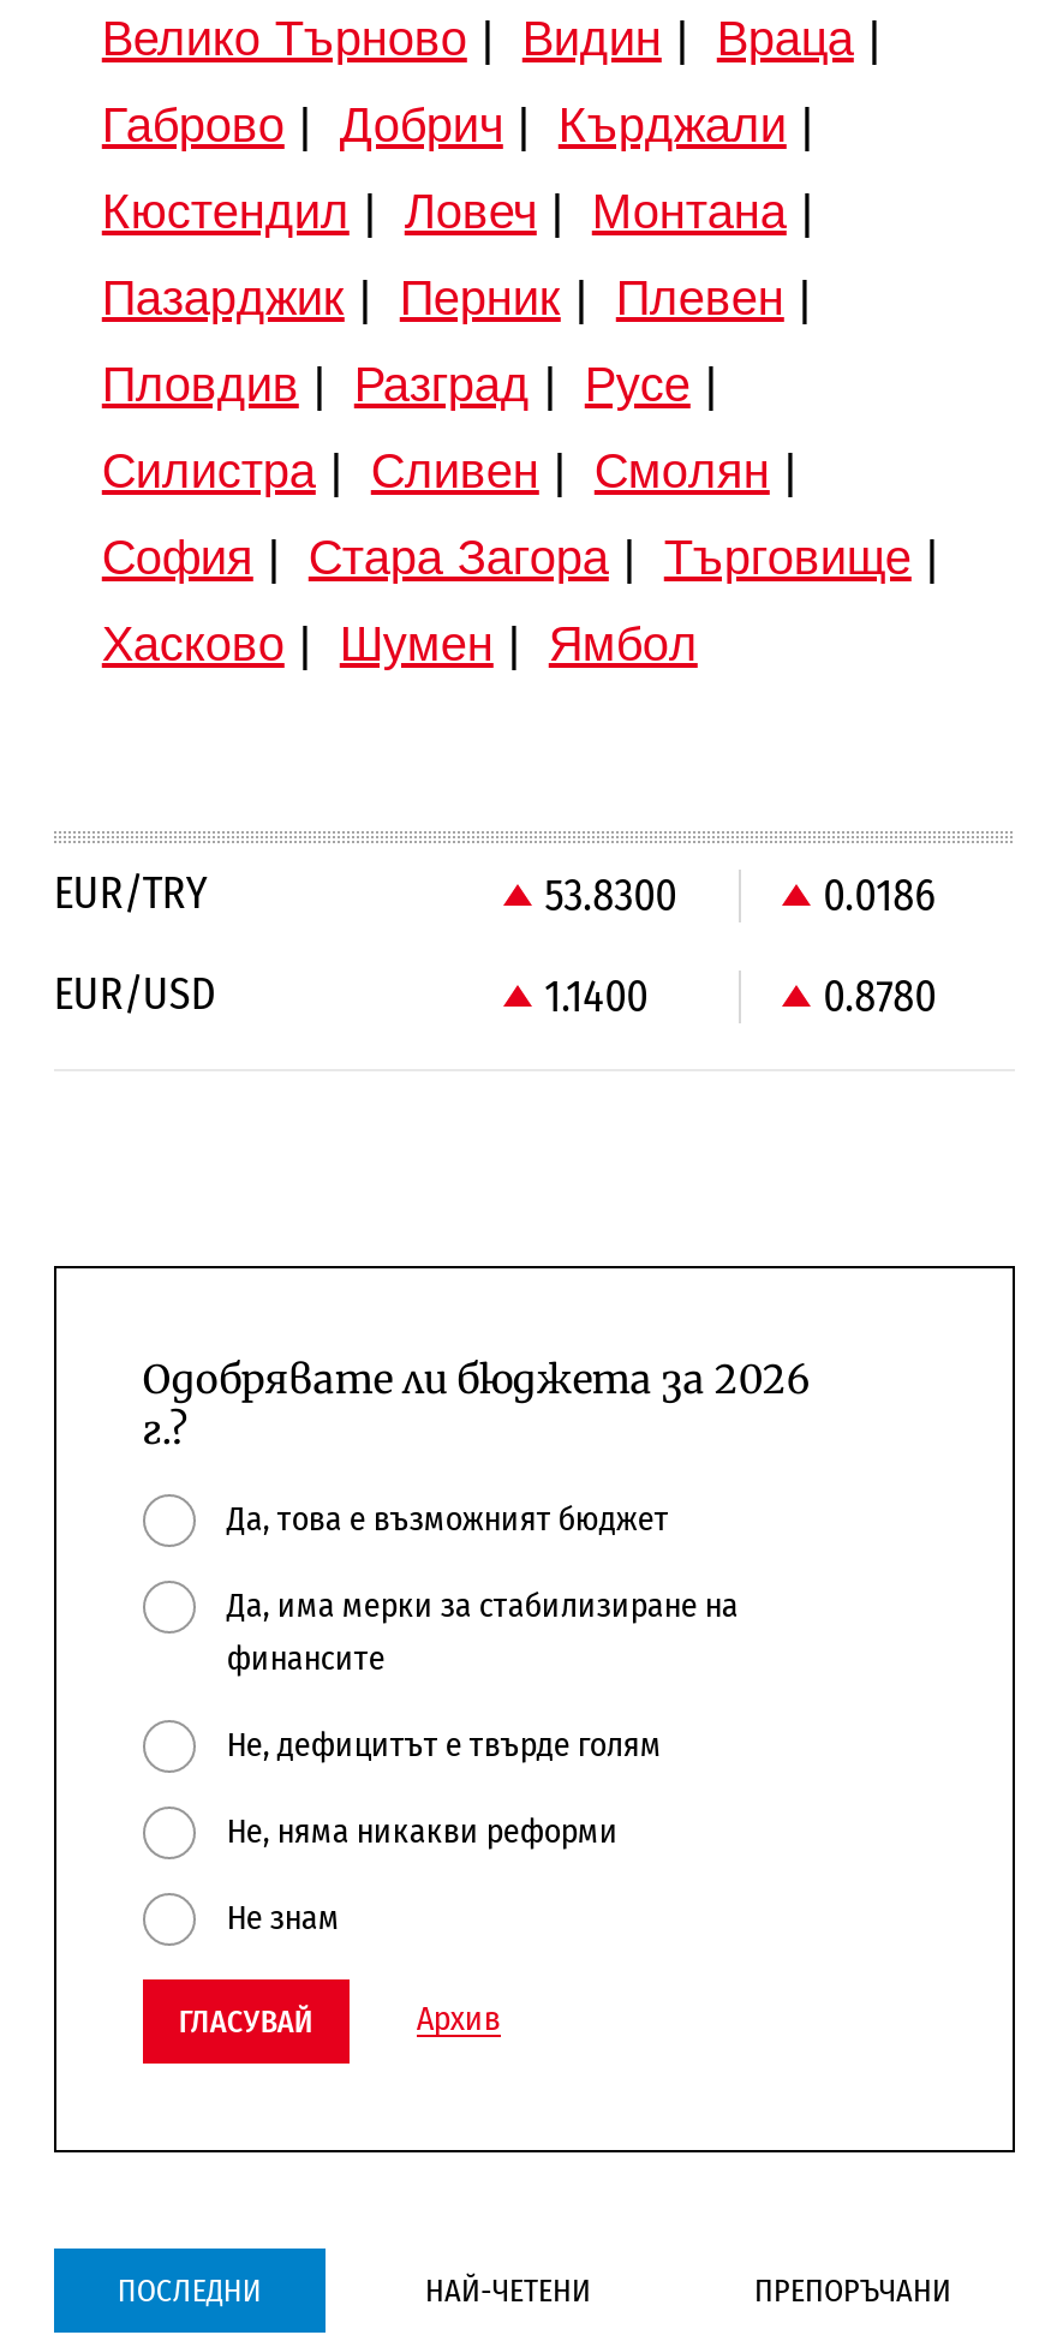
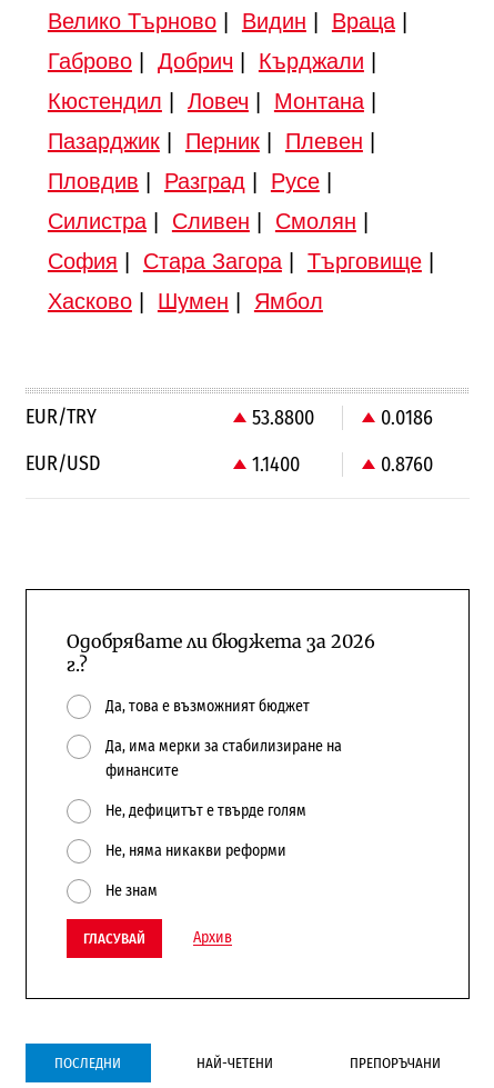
- 53.8300
+ 53.8800

- 0.8780
+ 0.8760
